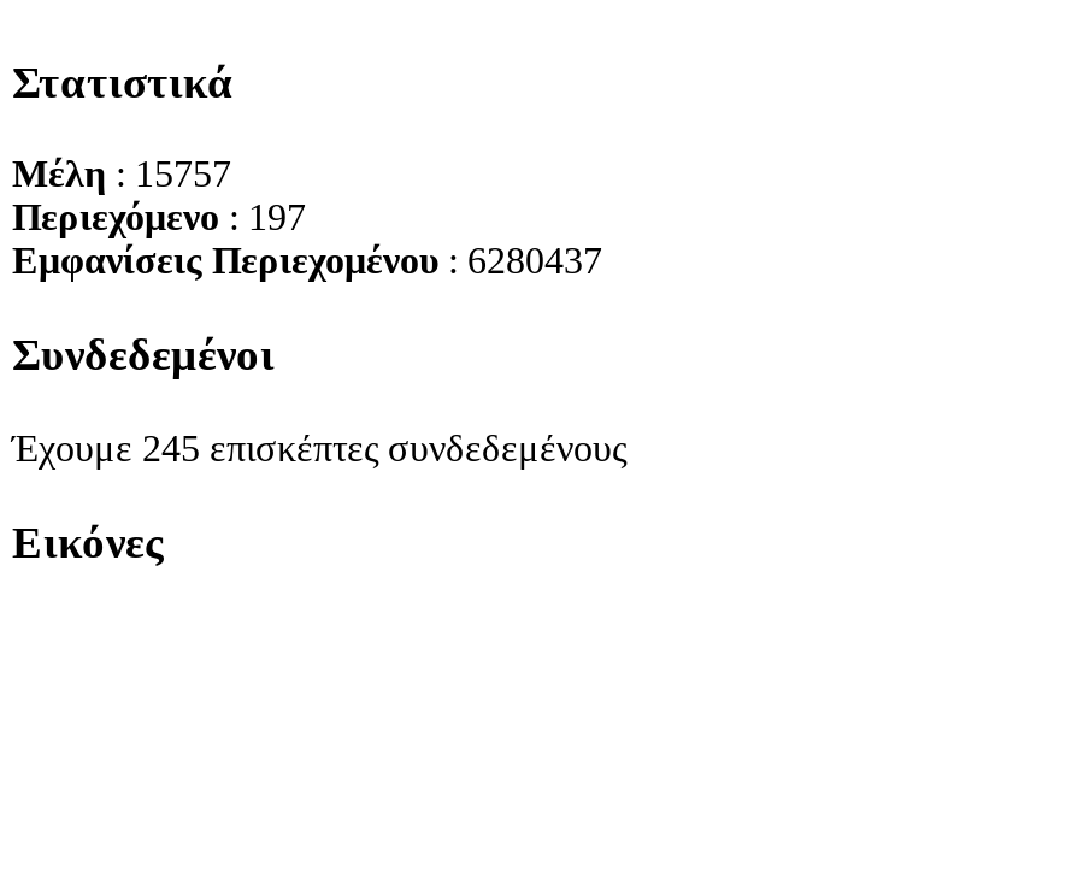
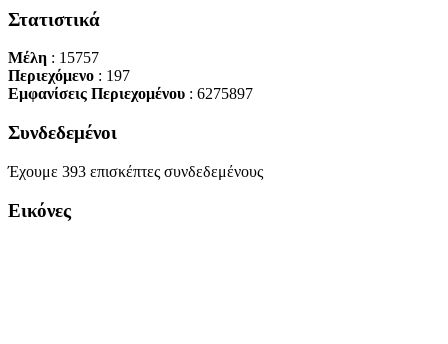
- Εμφανίσεις Περιεχομένου: 6280437
+ Εμφανίσεις Περιεχομένου: 6275897

- Έχουμε 245 επισκέπτες συνδεδεμένους
+ Έχουμε 393 επισκέπτες συνδεδεμένους
